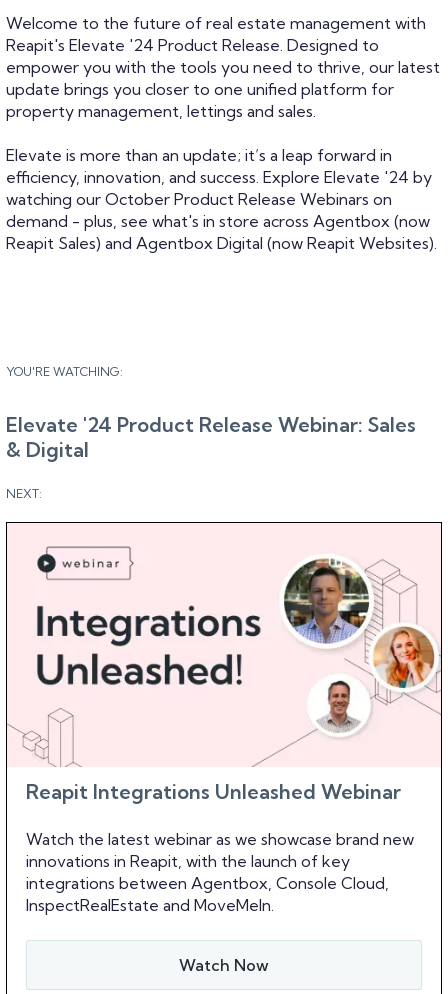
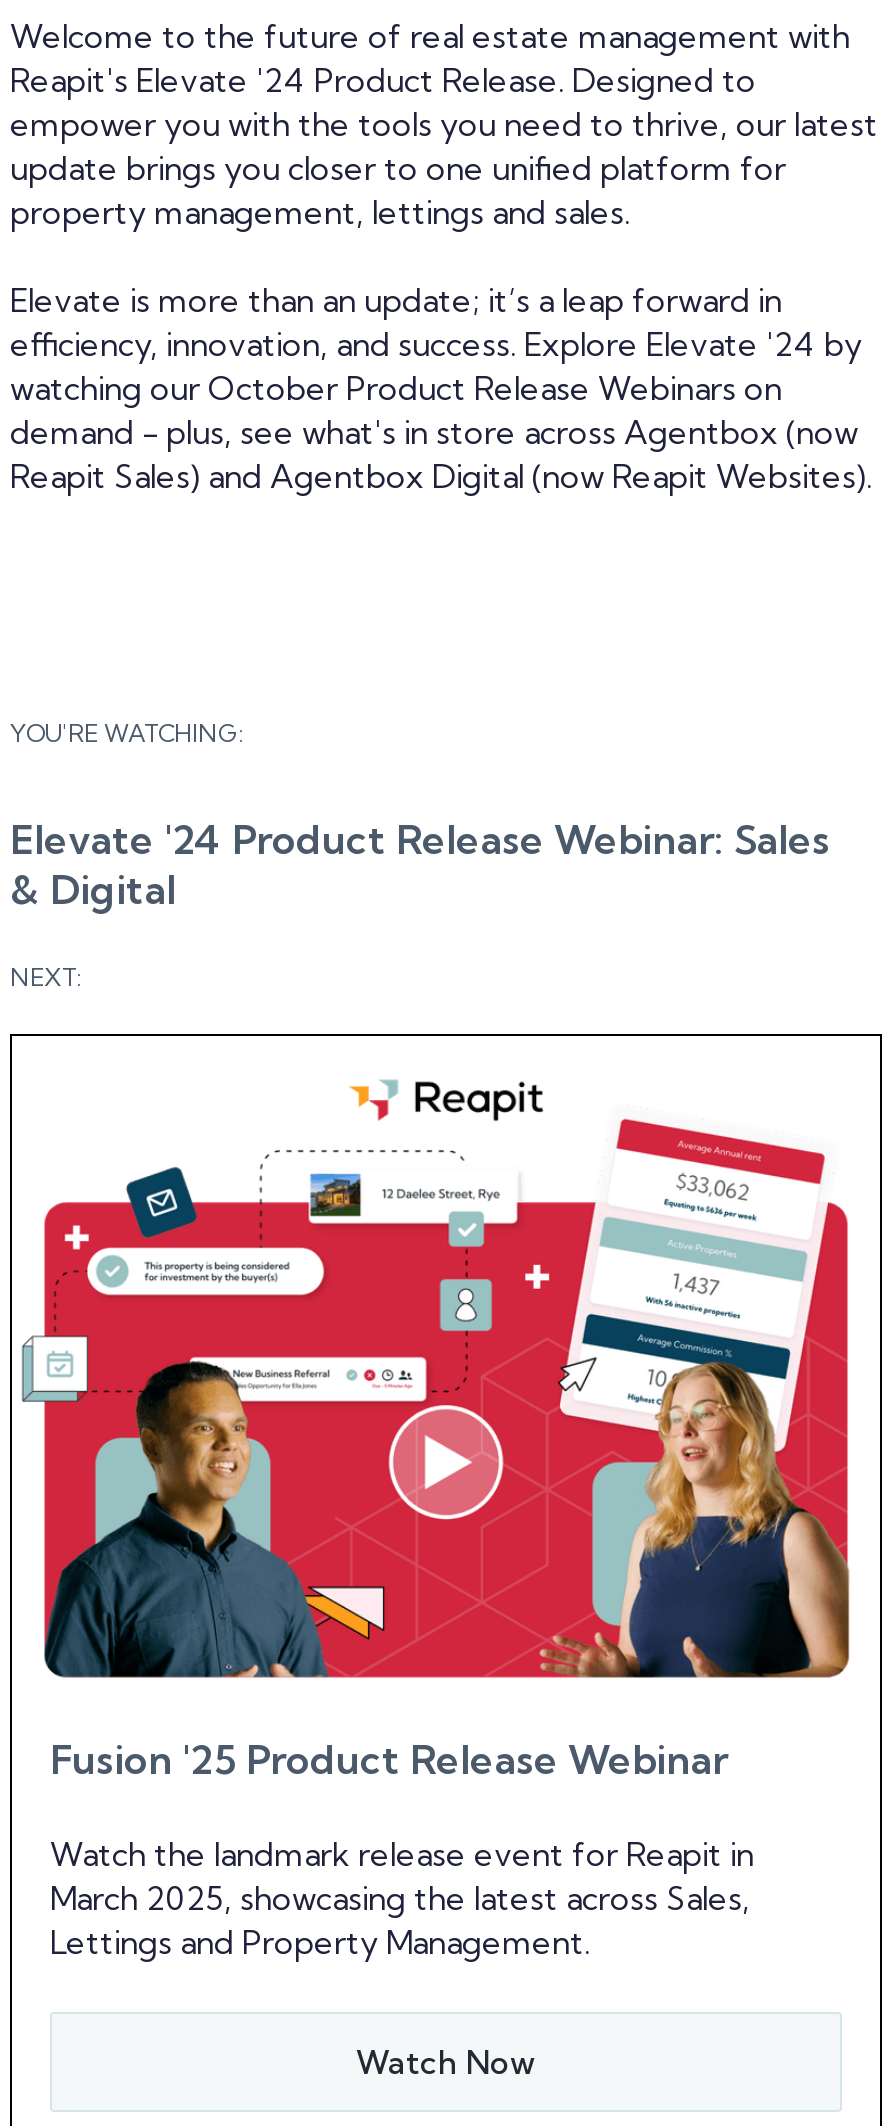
- [image]
+ [image]

- Reapit Integrations Unleashed Webinar
+ Fusion '25 Product Release Webinar

- Watch the latest webinar as we showcase brand new
- innovations in Reapit, with the launch of key
- integrations between Agentbox, Console Cloud,
- InspectRealEstate and MoveMeIn.
+ Watch the landmark release event for Reapit in
+ March 2025, showcasing the latest across Sales,
+ Lettings and Property Management.
